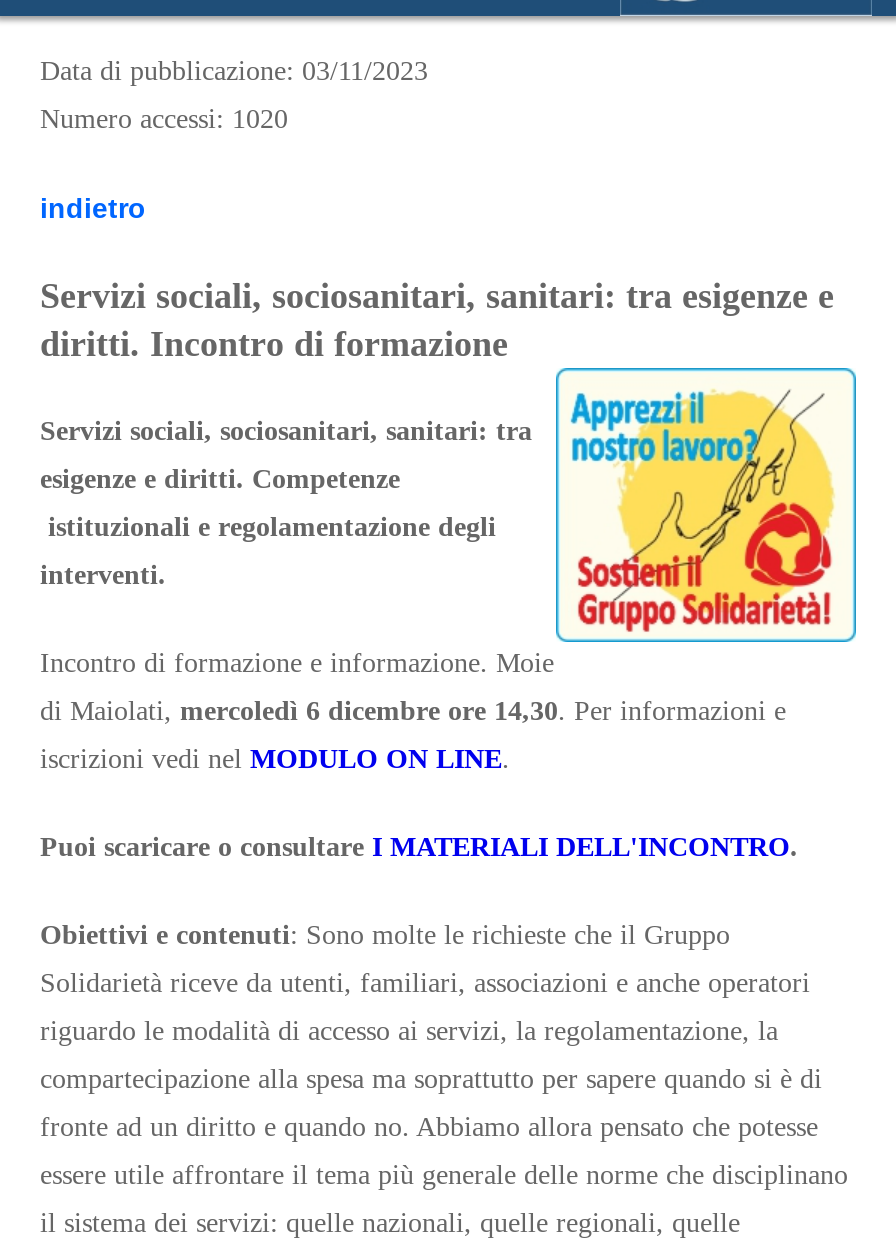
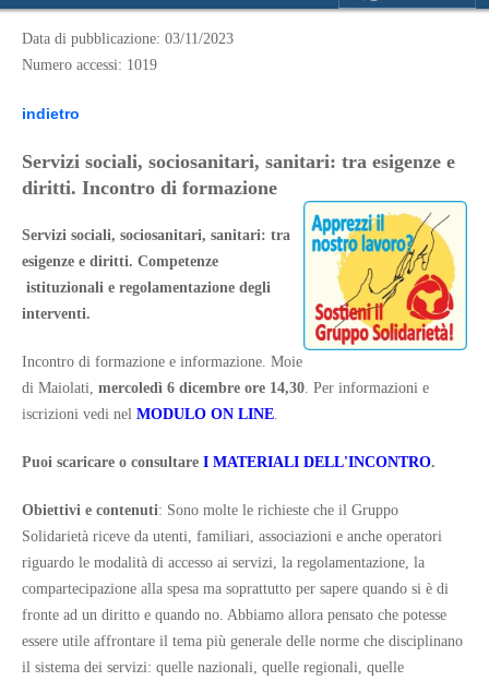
- Numero accessi: 1020
+ Numero accessi: 1019
